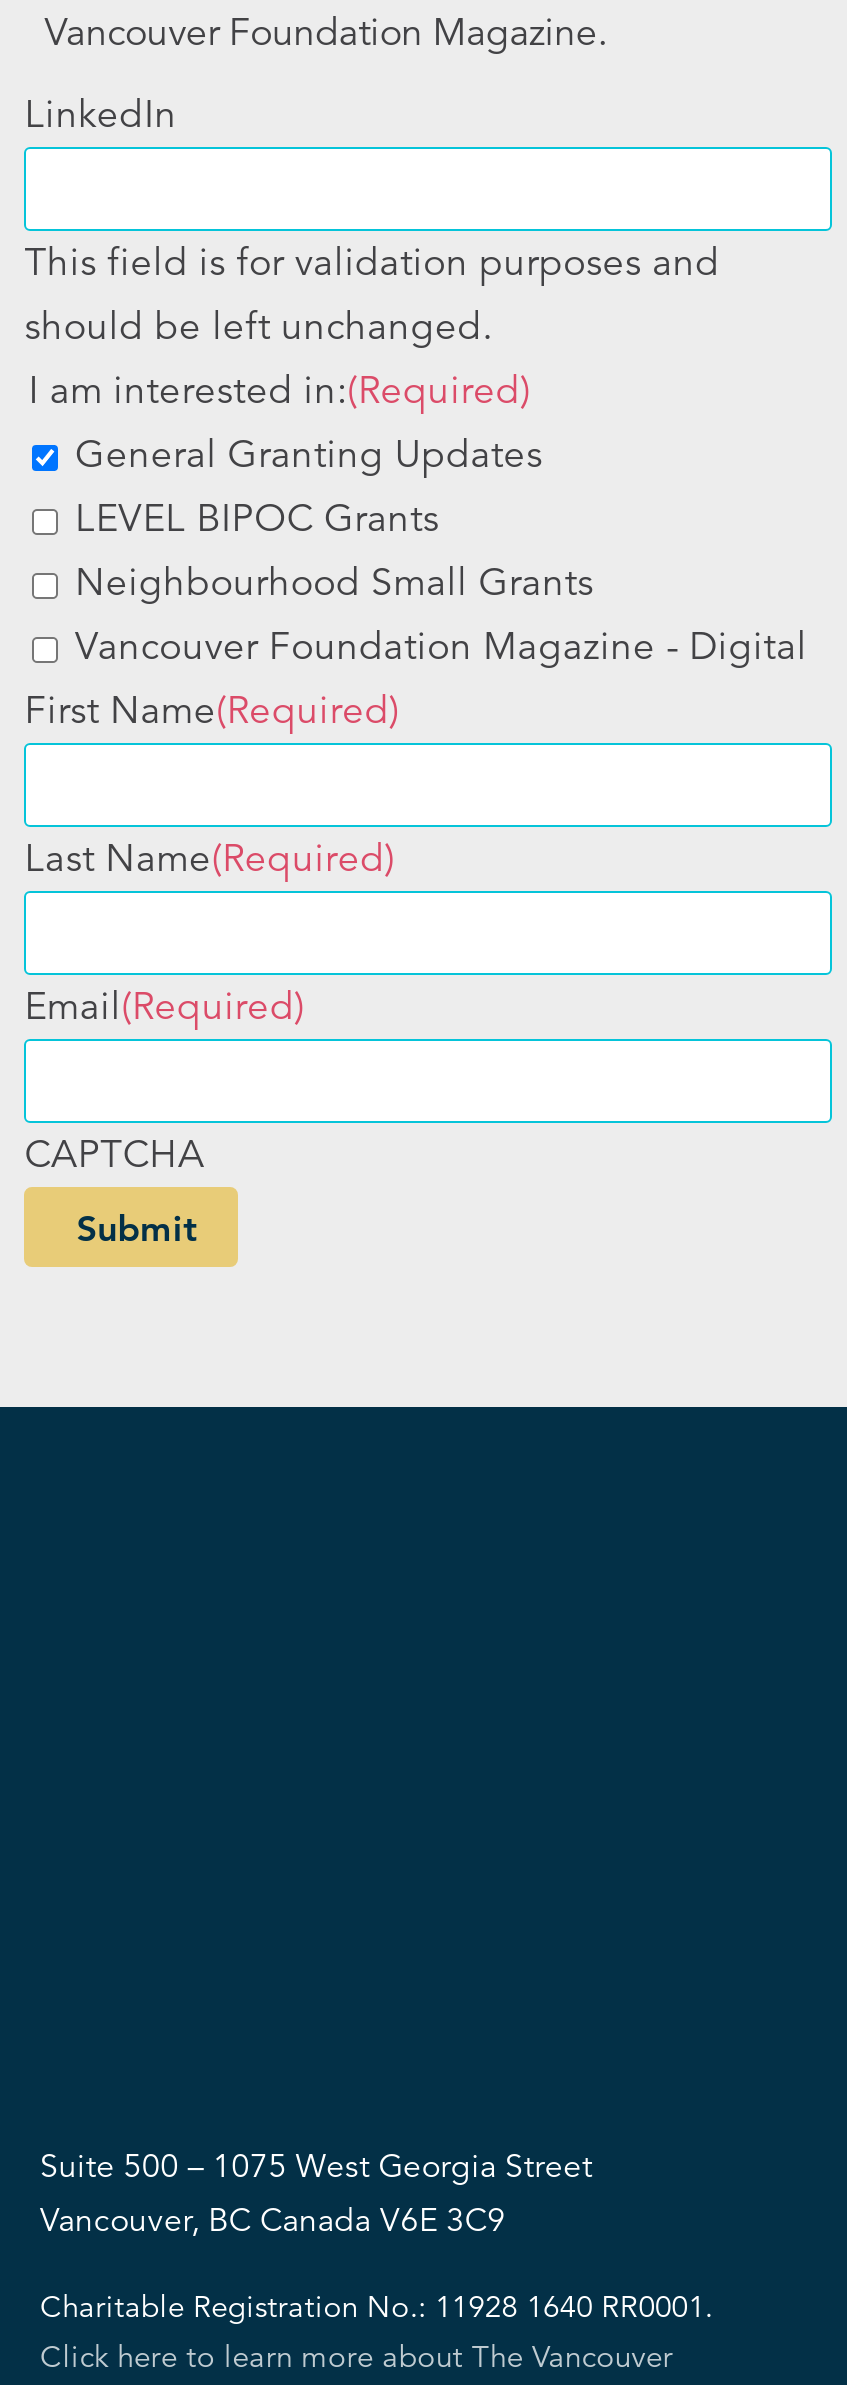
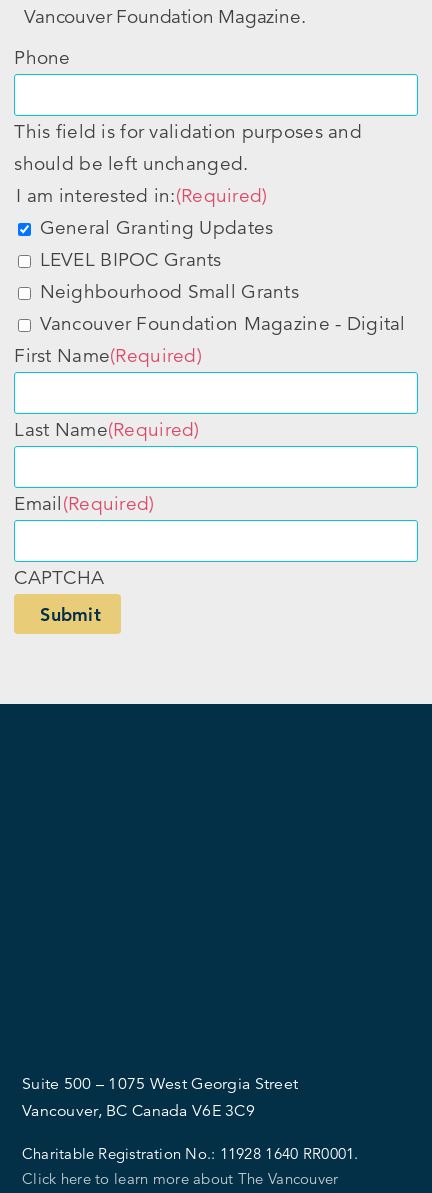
- LinkedIn
+ Phone
